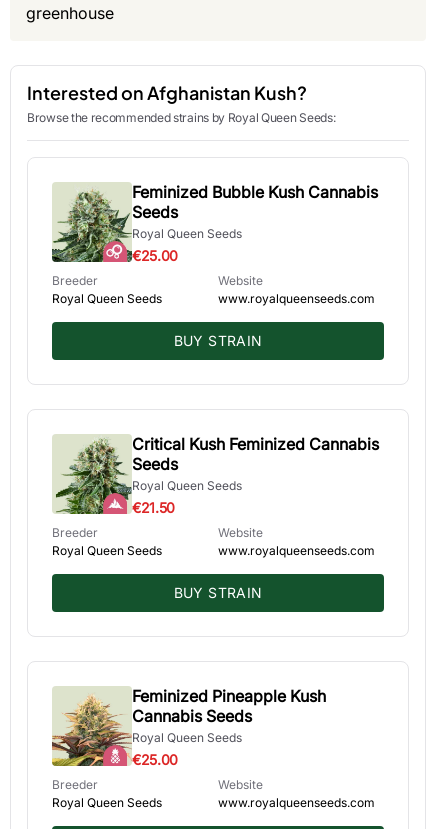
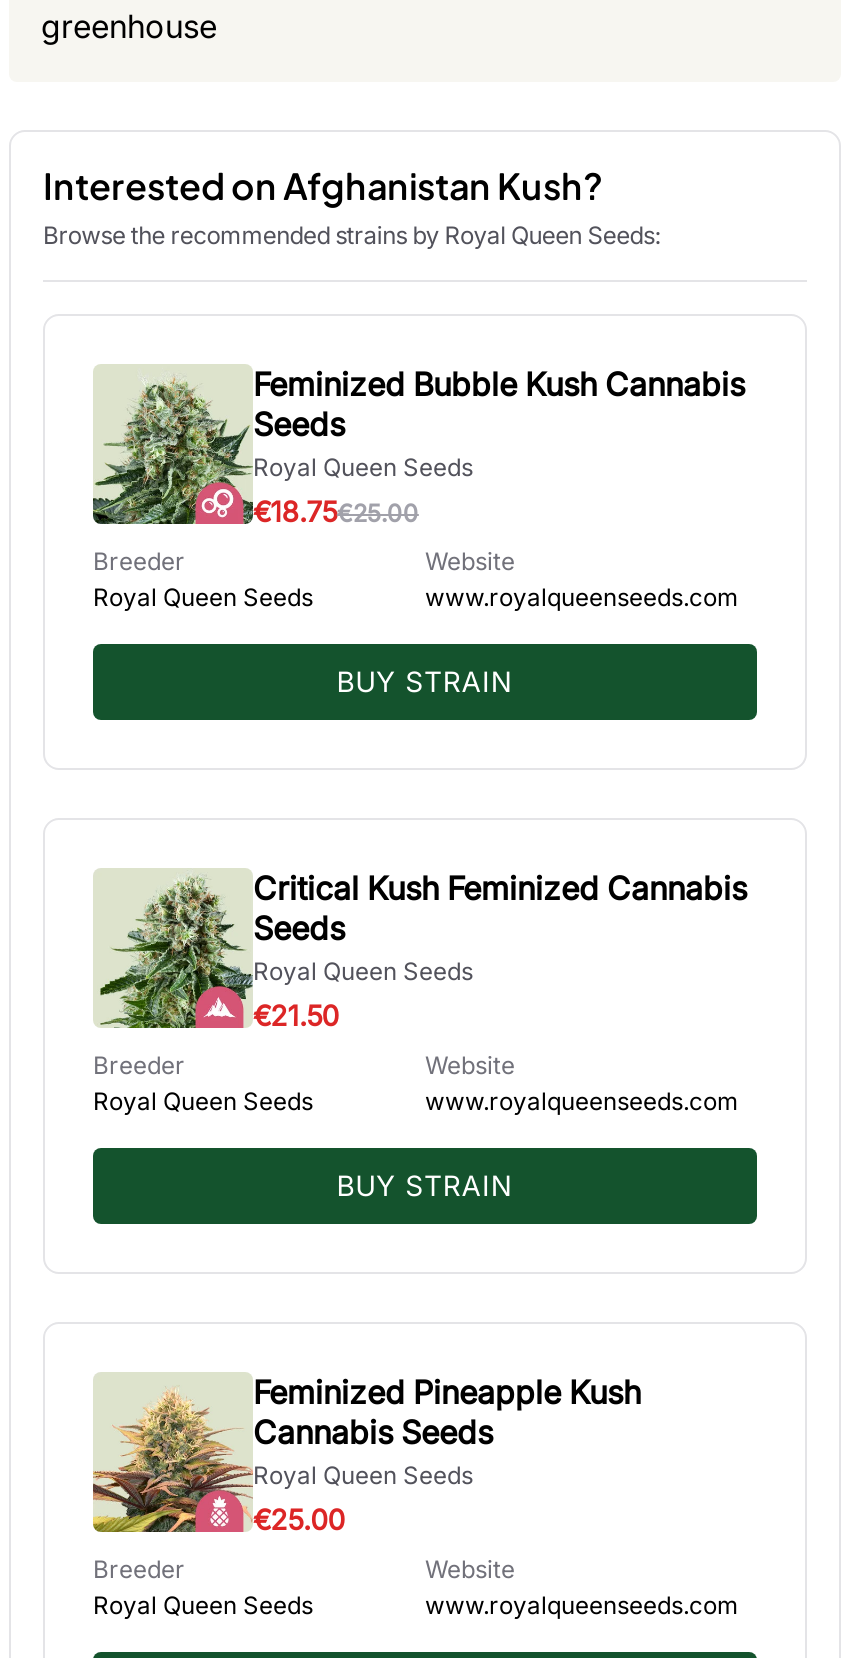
- €25.00
+ €18.75€25.00
